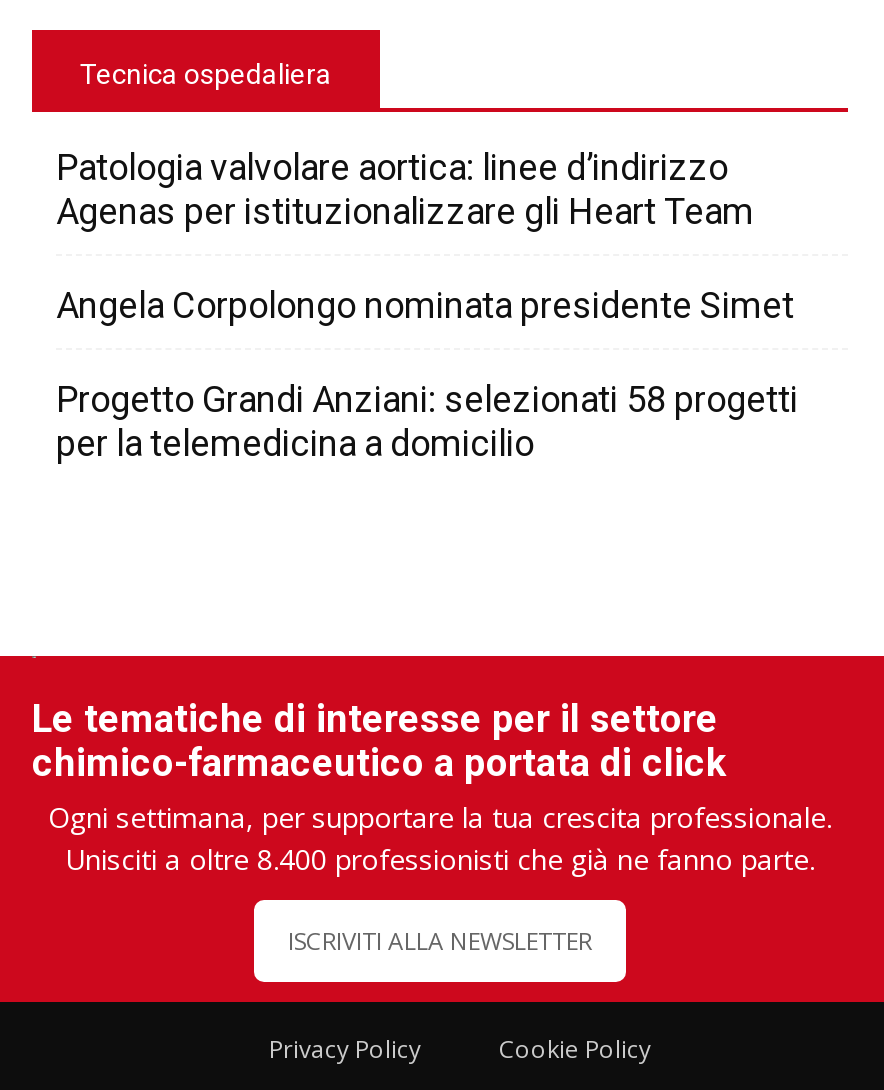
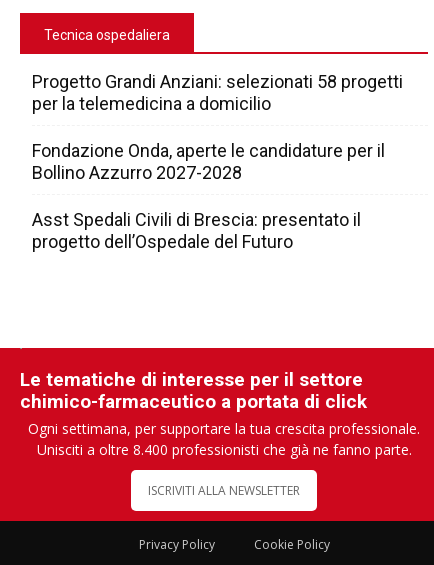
- Patologia valvolare aortica: linee d’indirizzo
- Agenas per istituzionalizzare gli Heart Team
- Angela Corpolongo nominata presidente Simet

moved up: Progetto Grandi Anziani: selezionati 58 progetti | per la telemedicina a domicilio

+ Fondazione Onda, aperte le candidature per il
+ Bollino Azzurro 2027-2028
+ Asst Spedali Civili di Brescia: presentato il
+ progetto dell’Ospedale del Futuro
